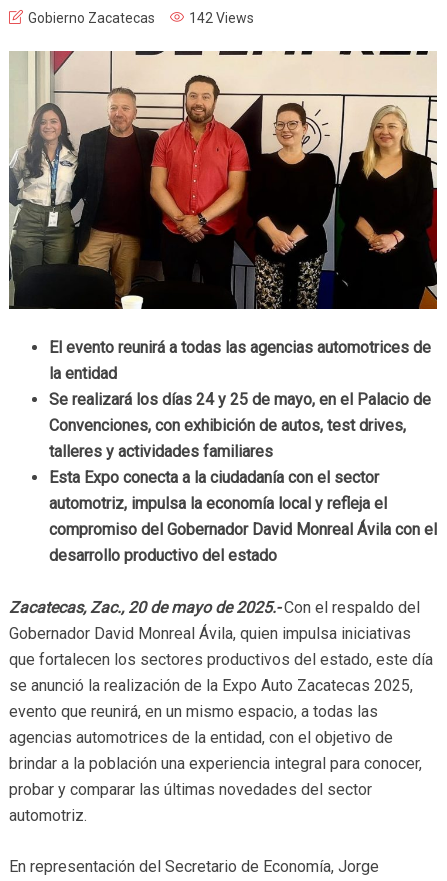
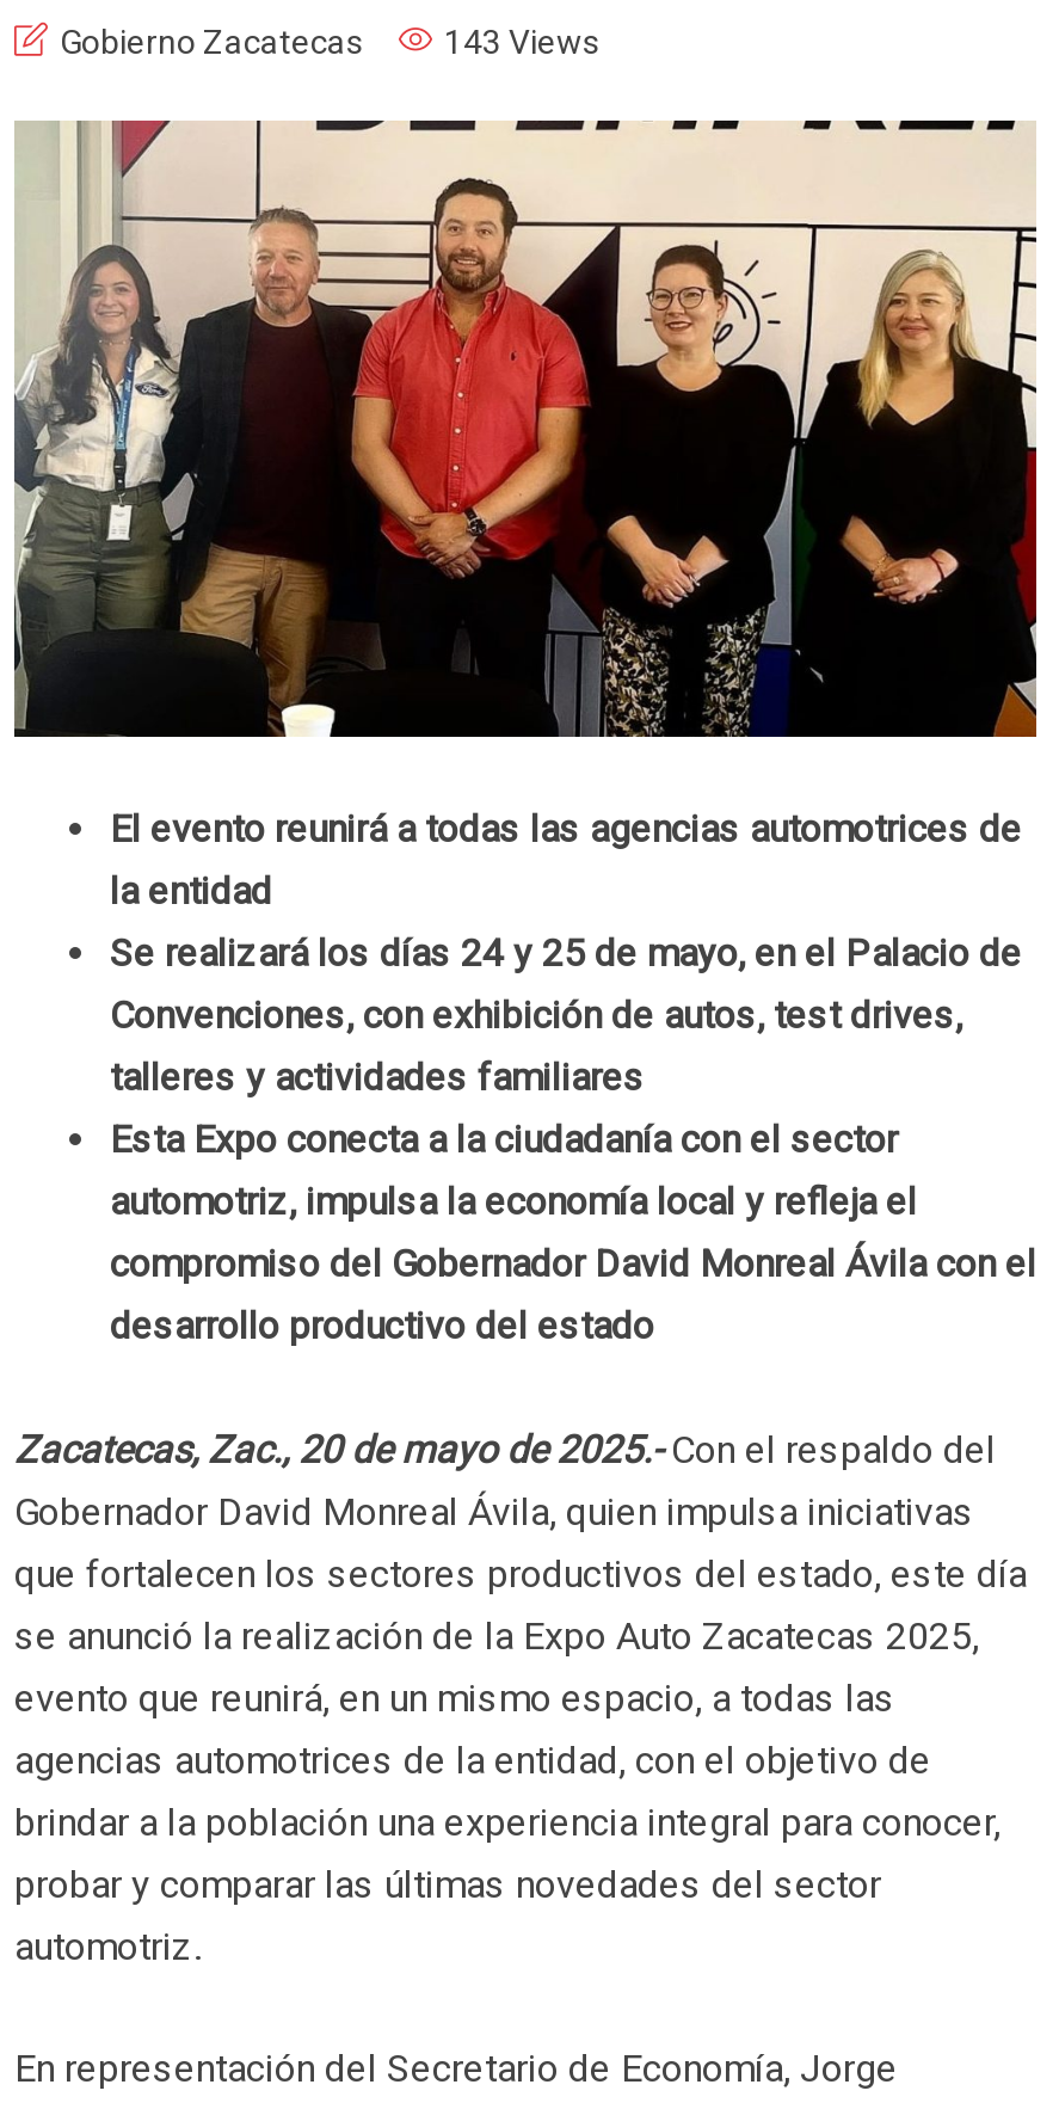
- 142 Views
+ 143 Views
